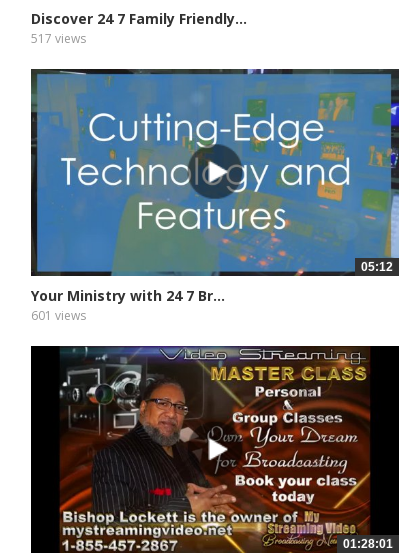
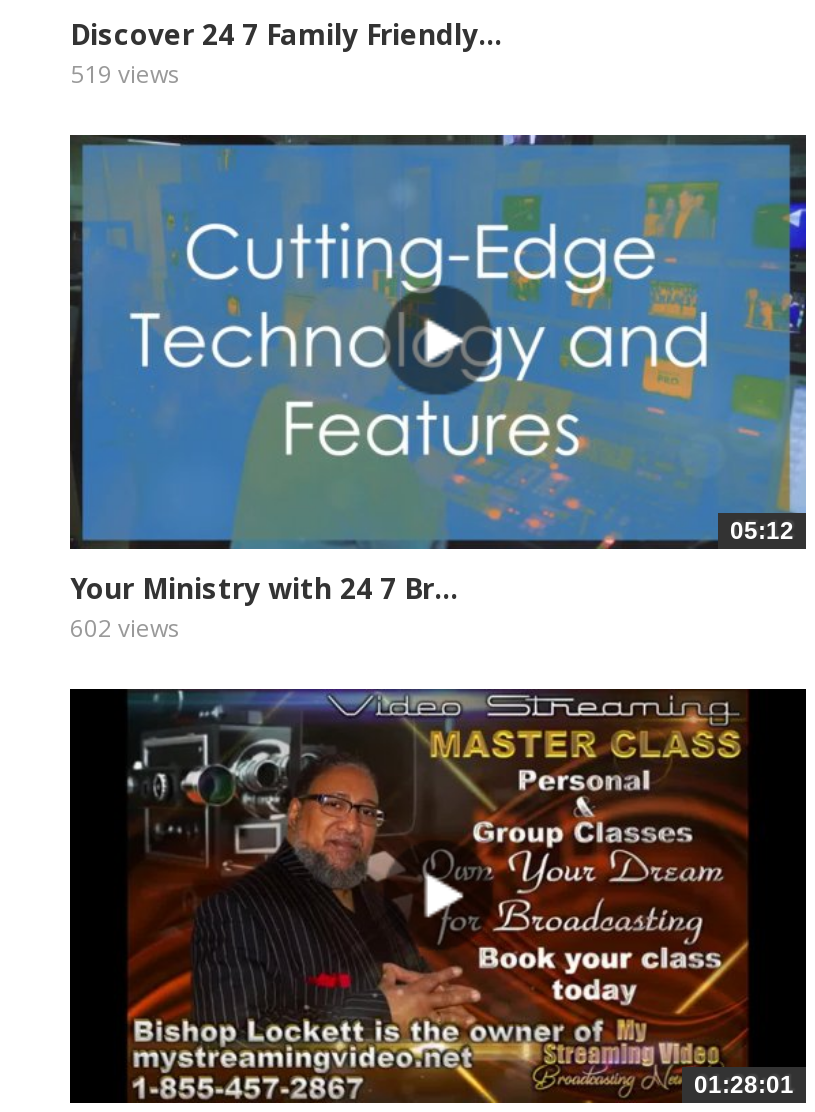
- 517 views
+ 519 views

- 601 views
+ 602 views
